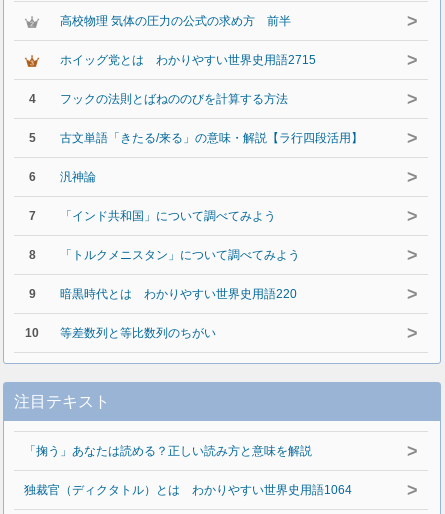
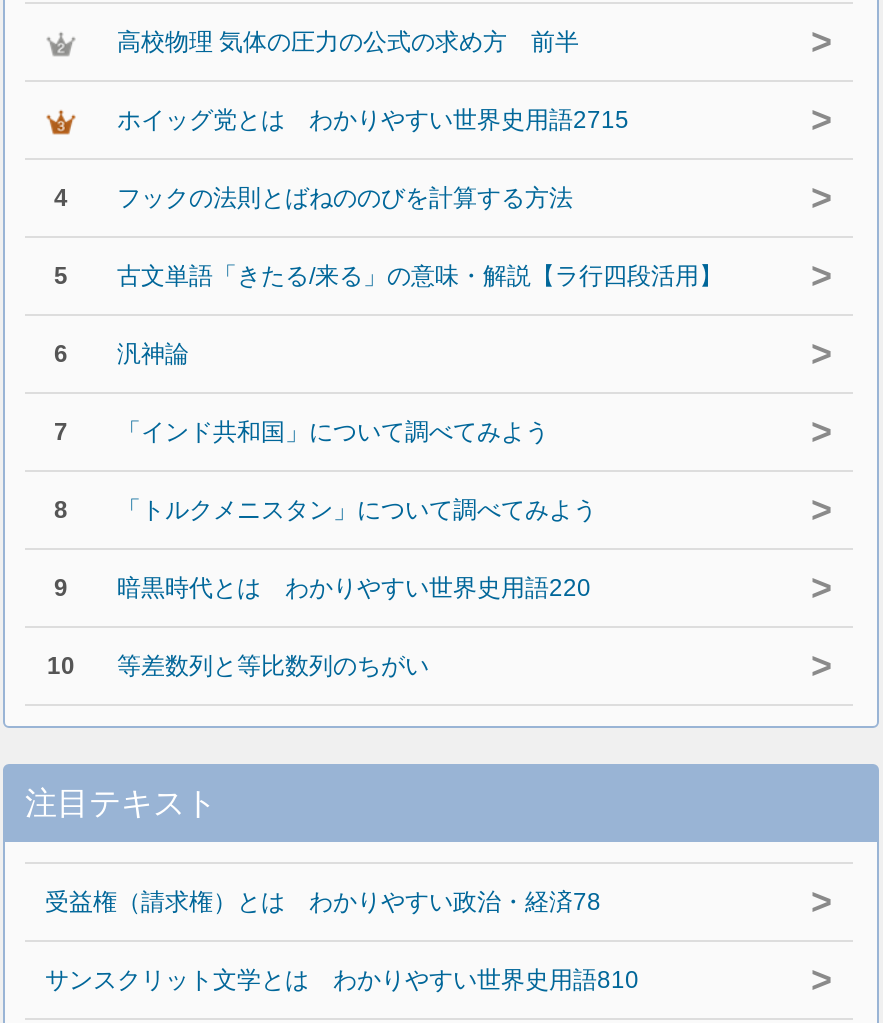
- 「掬う」あなたは読める？正しい読み方と意味を解説
+ 受益権（請求権）とは わかりやすい政治・経済78

- 独裁官（ディクタトル）とは わかりやすい世界史用語1064
+ サンスクリット文学とは わかりやすい世界史用語810
